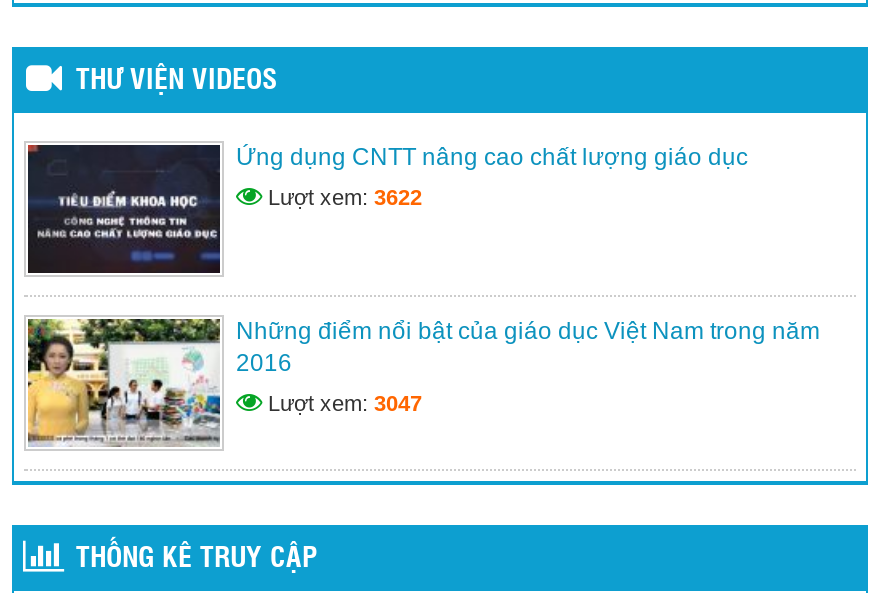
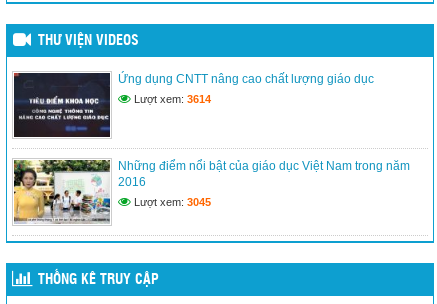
- Lượt xem: 3622
+ Lượt xem: 3614

- Lượt xem: 3047
+ Lượt xem: 3045
